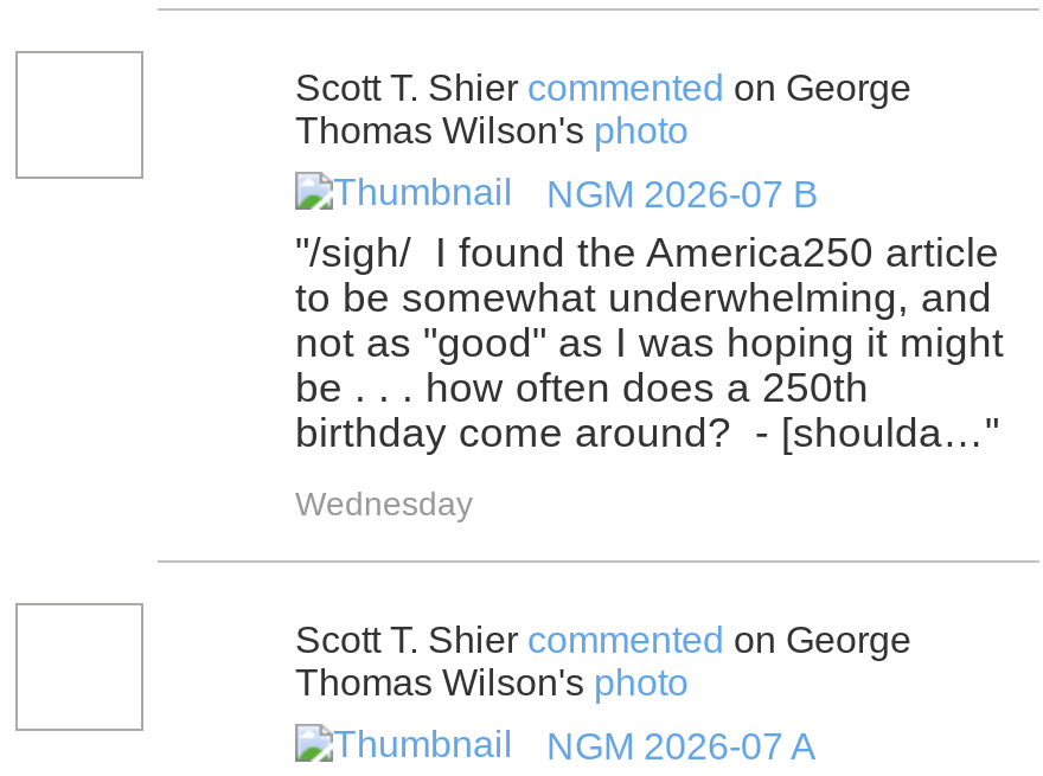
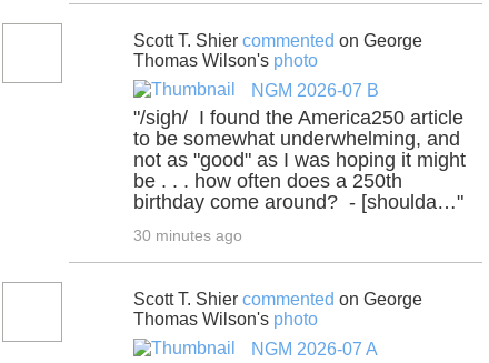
- Wednesday
+ 30 minutes ago
